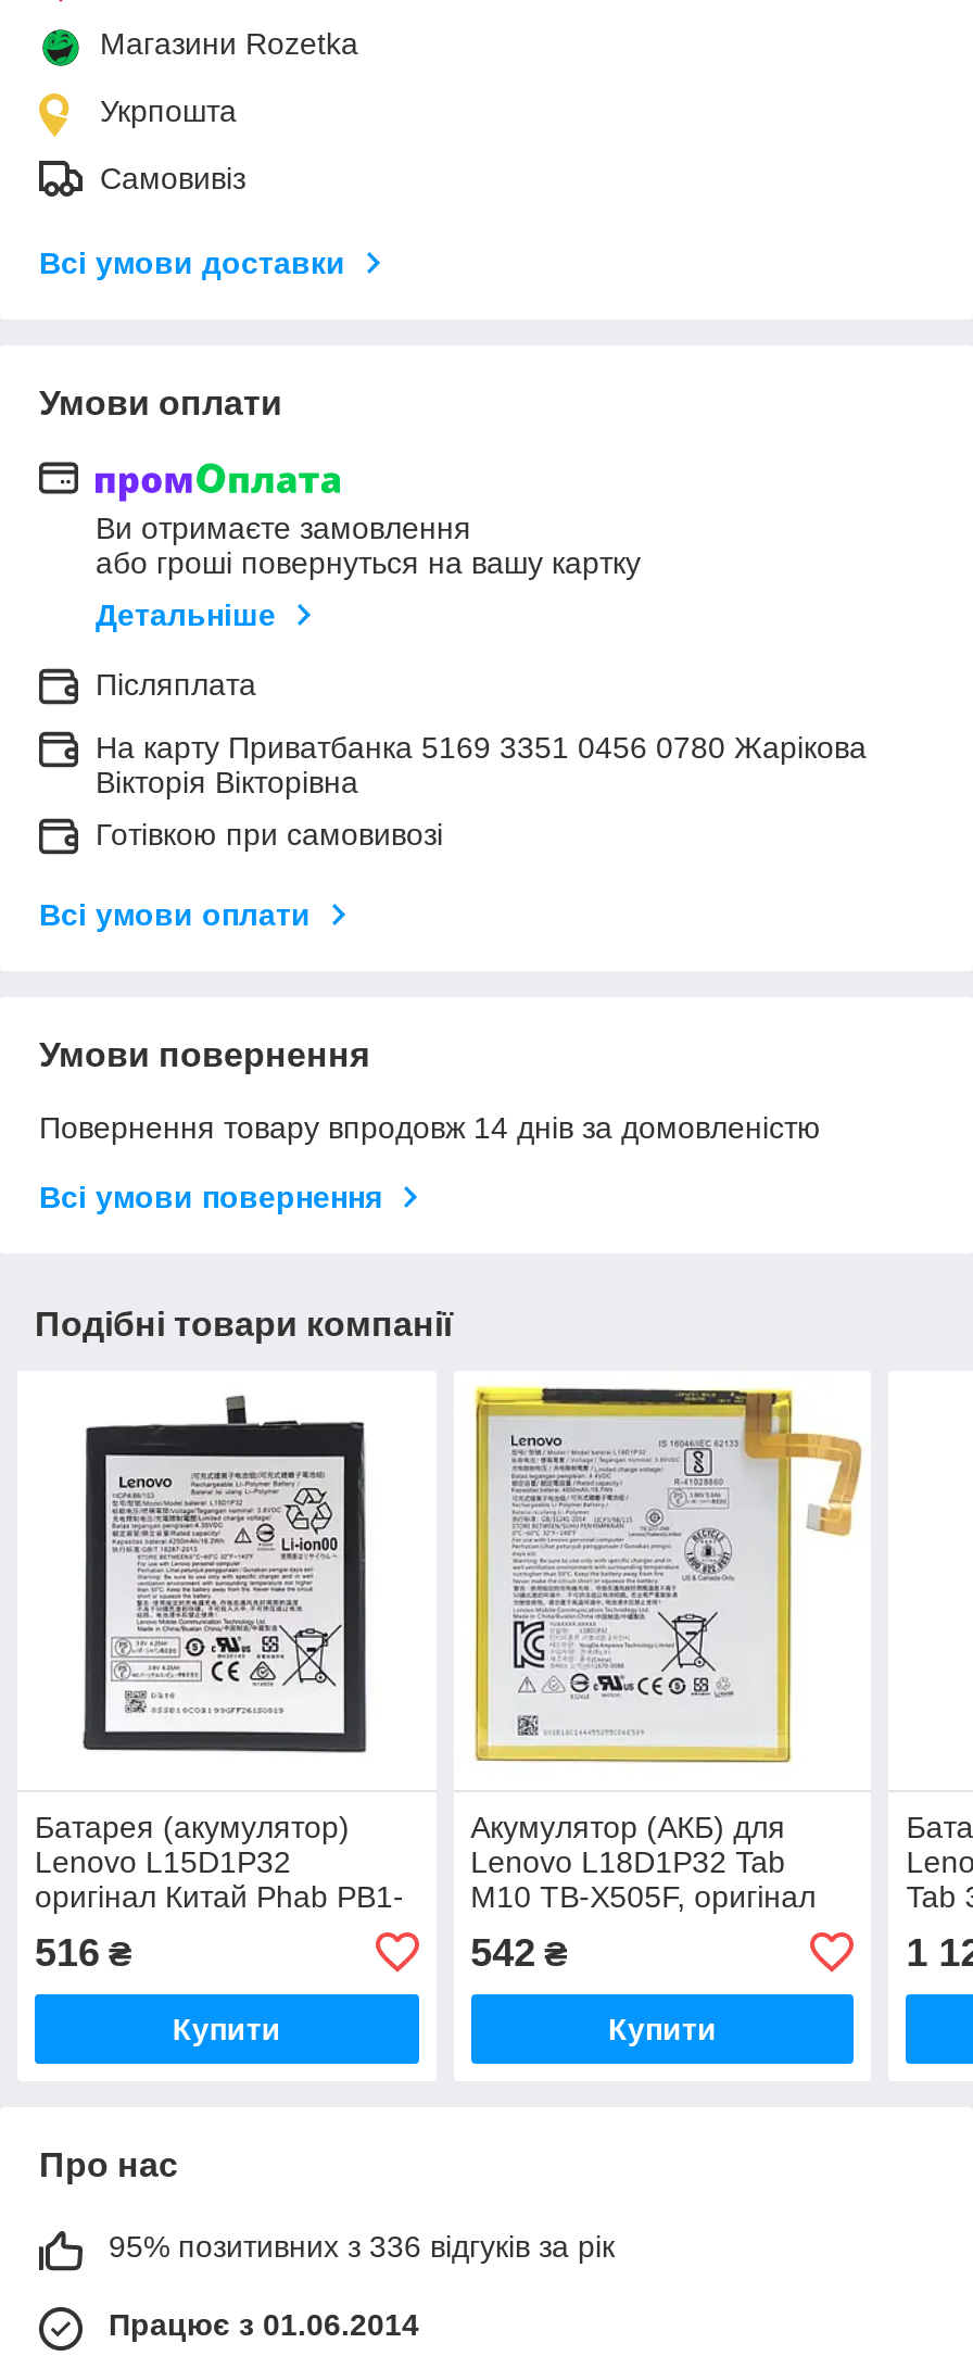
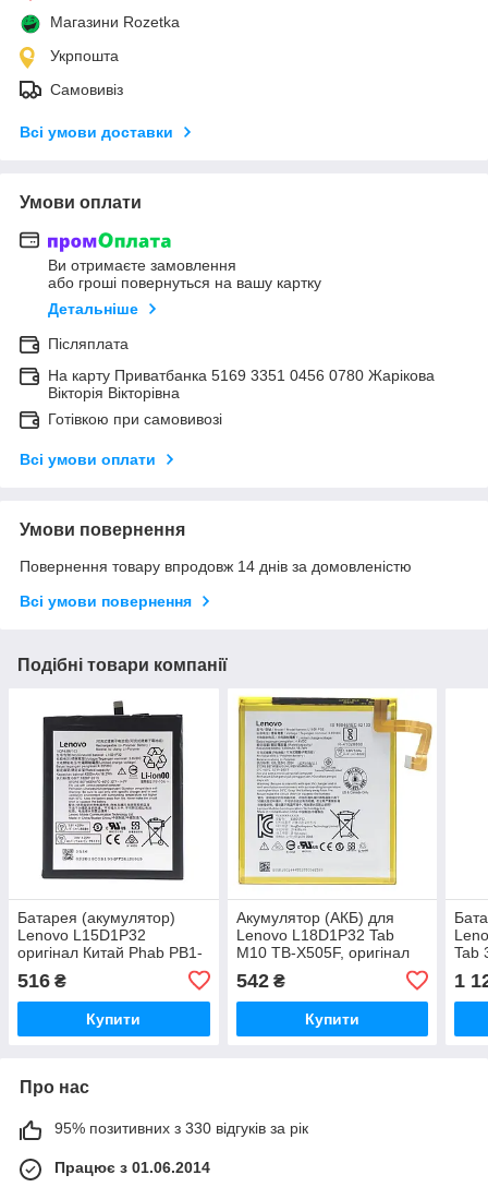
- 95% позитивних з 336 відгуків за рік
+ 95% позитивних з 330 відгуків за рік
